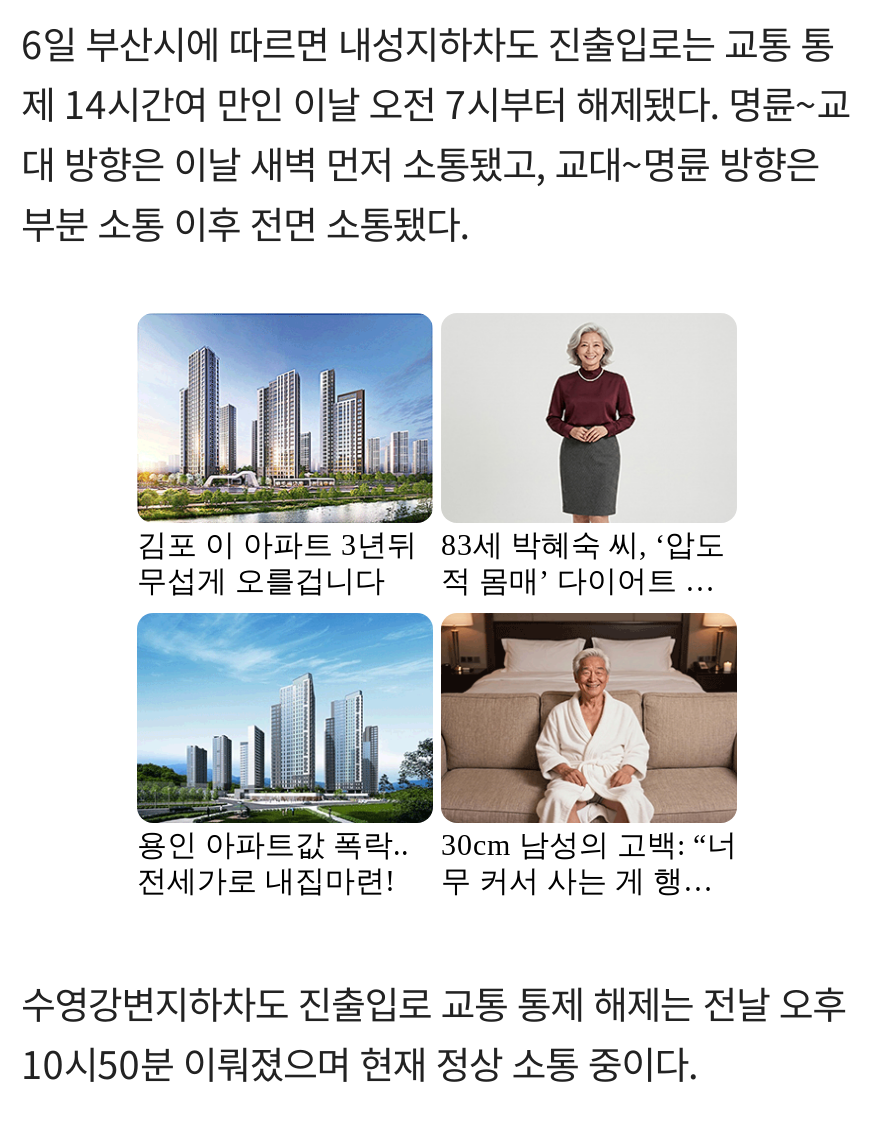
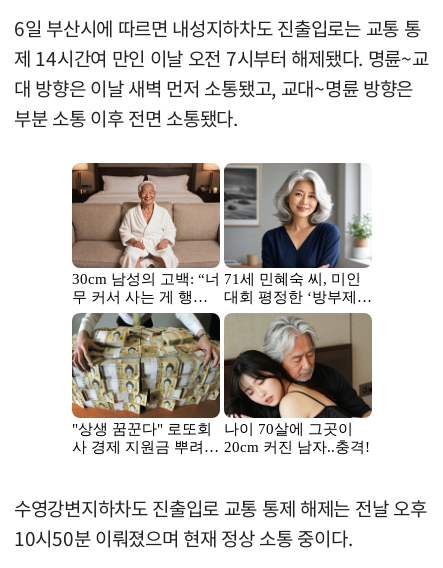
- [image]
+ [image]

- [image]
+ [image]
